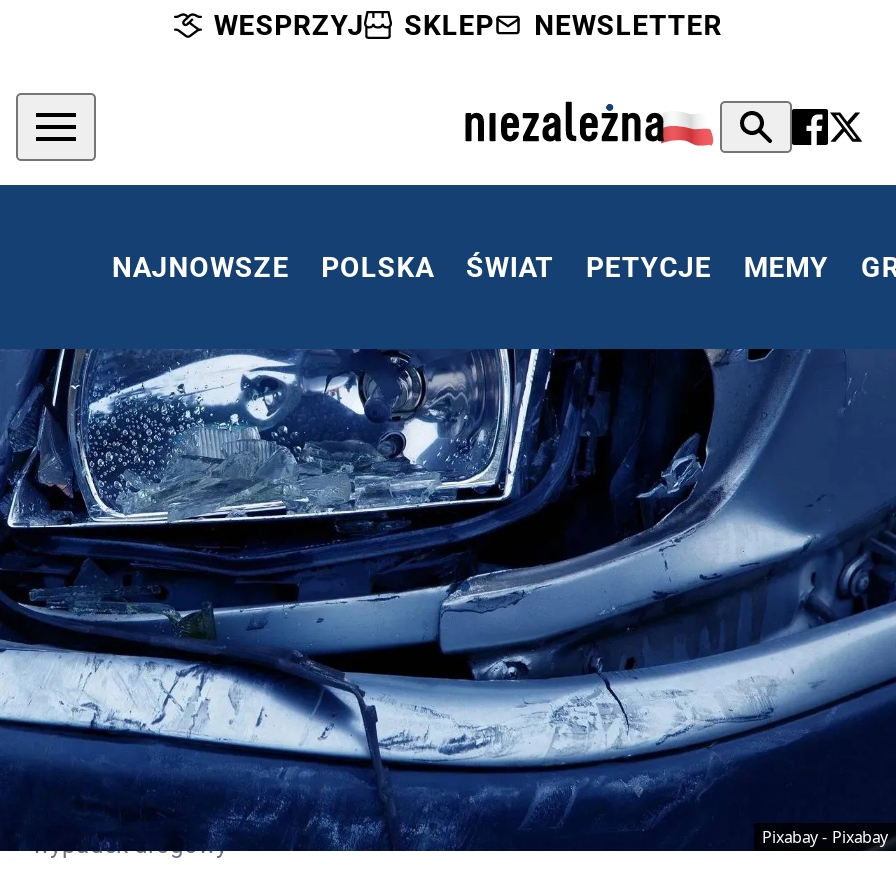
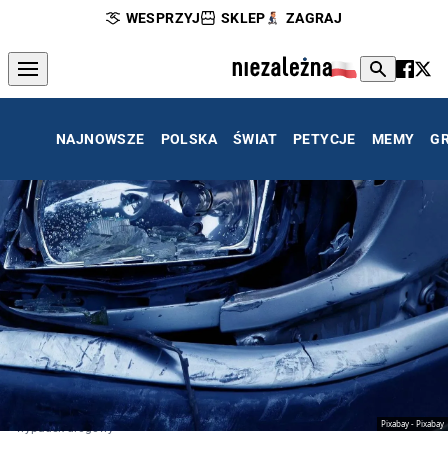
- NEWSLETTER
+ ZAGRAJ
